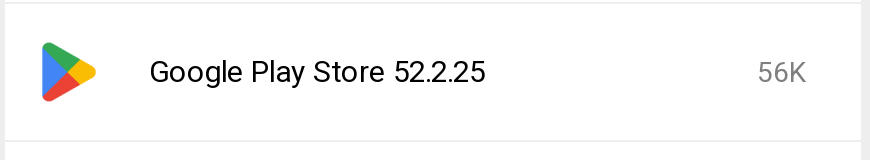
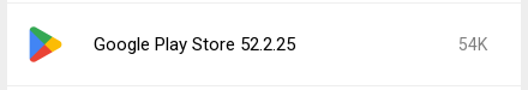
- 56K
+ 54K
